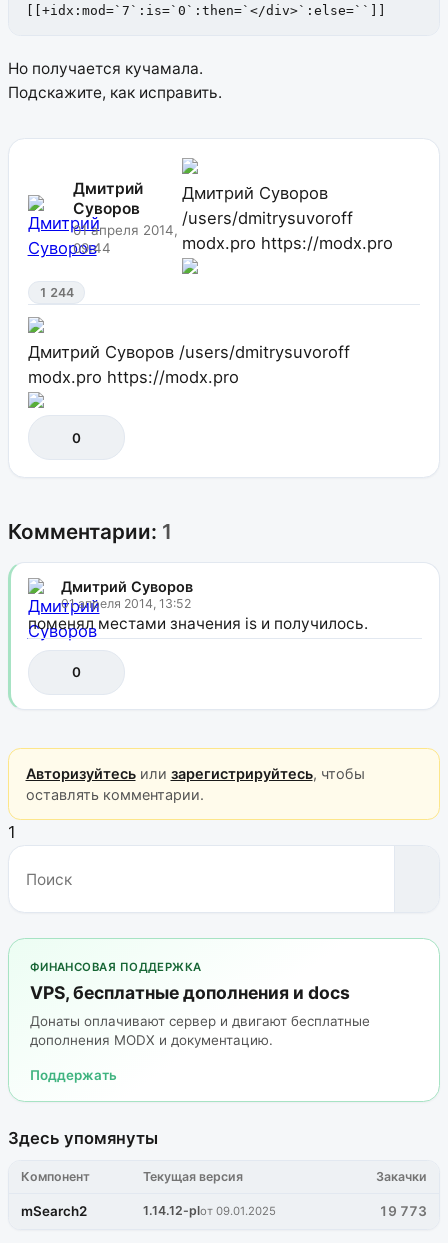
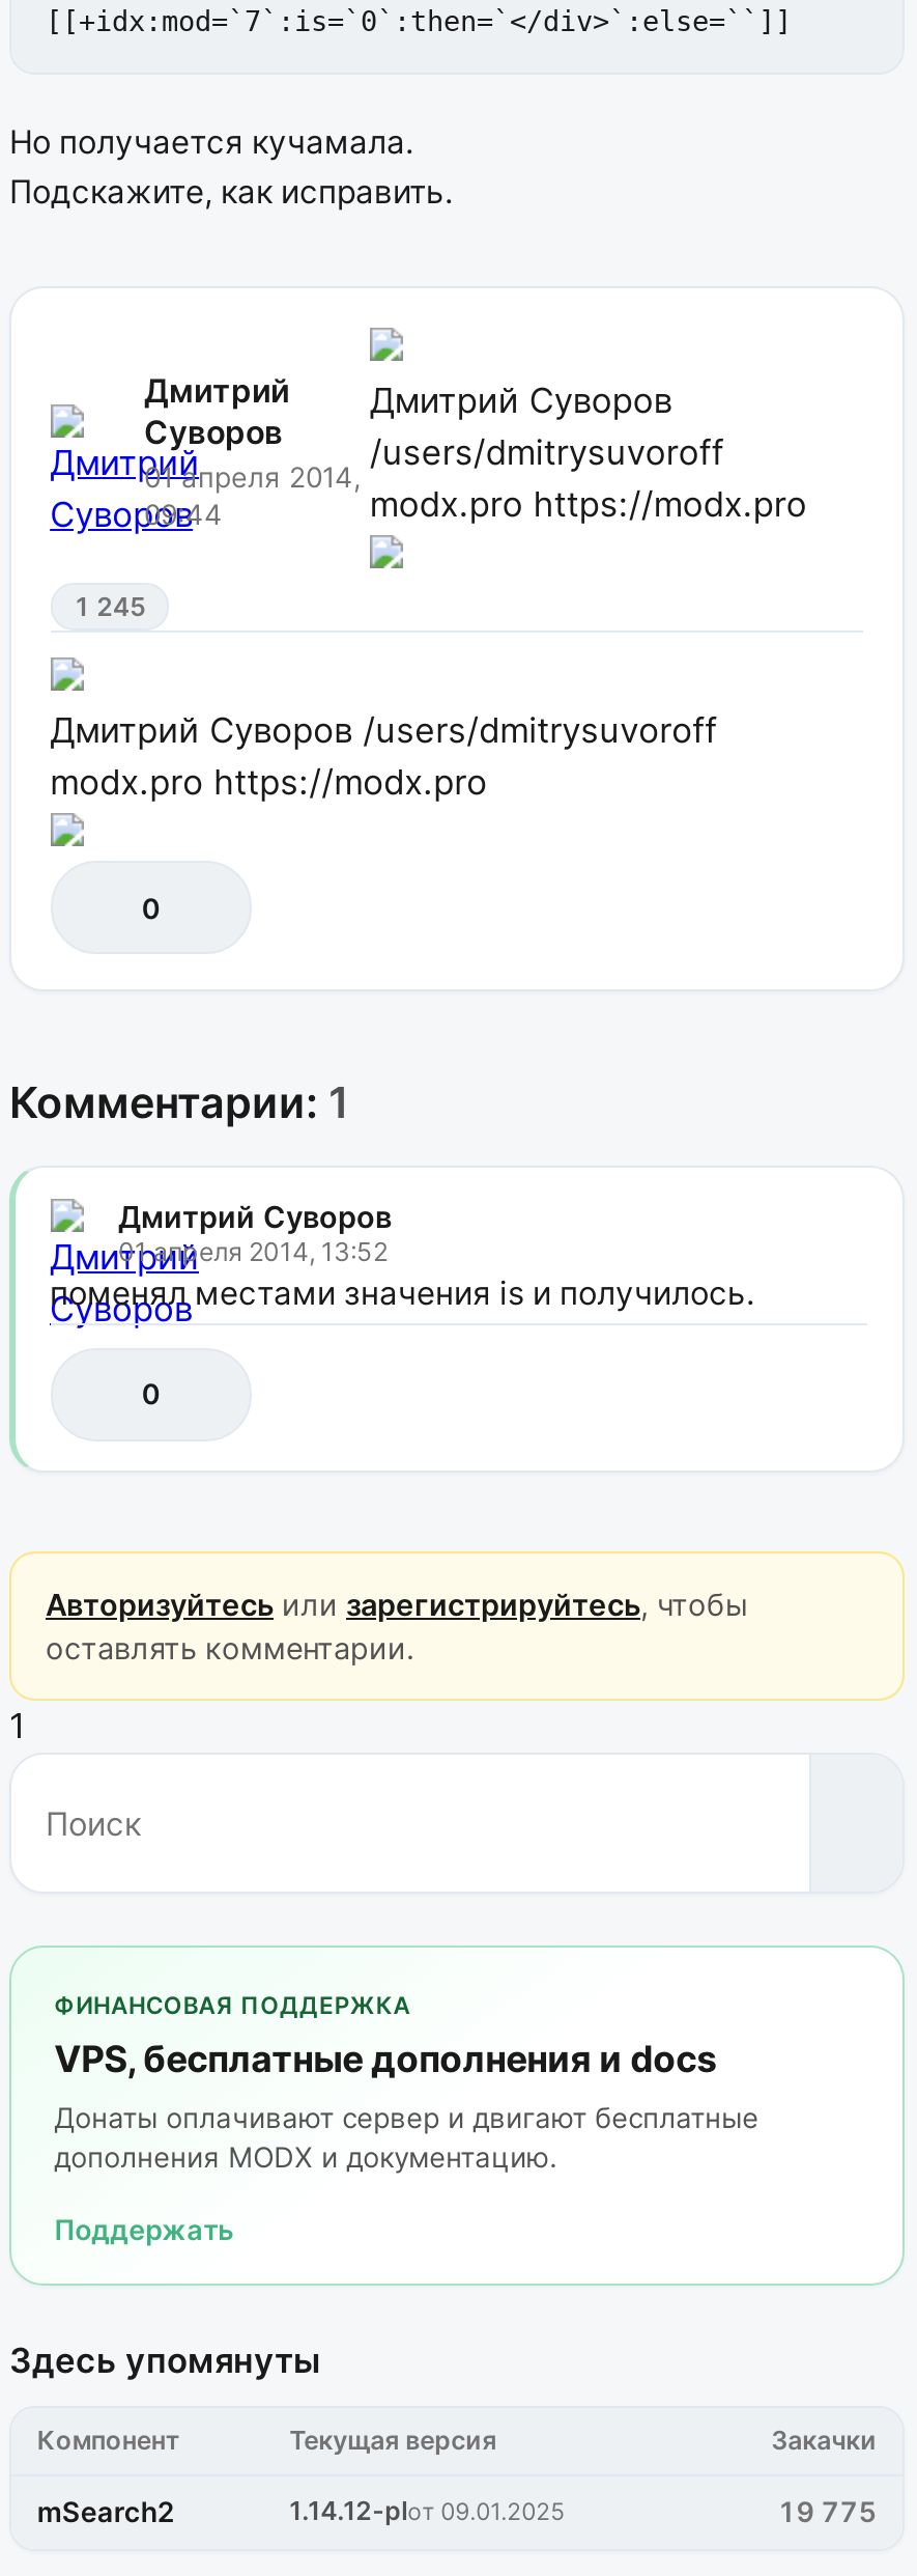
- 1 244
+ 1 245

- 19 773
+ 19 775
